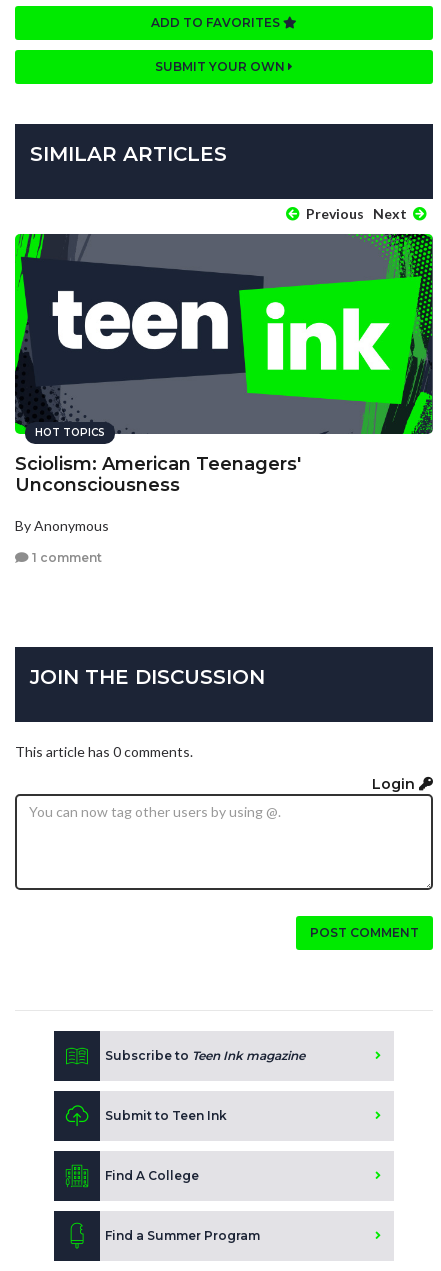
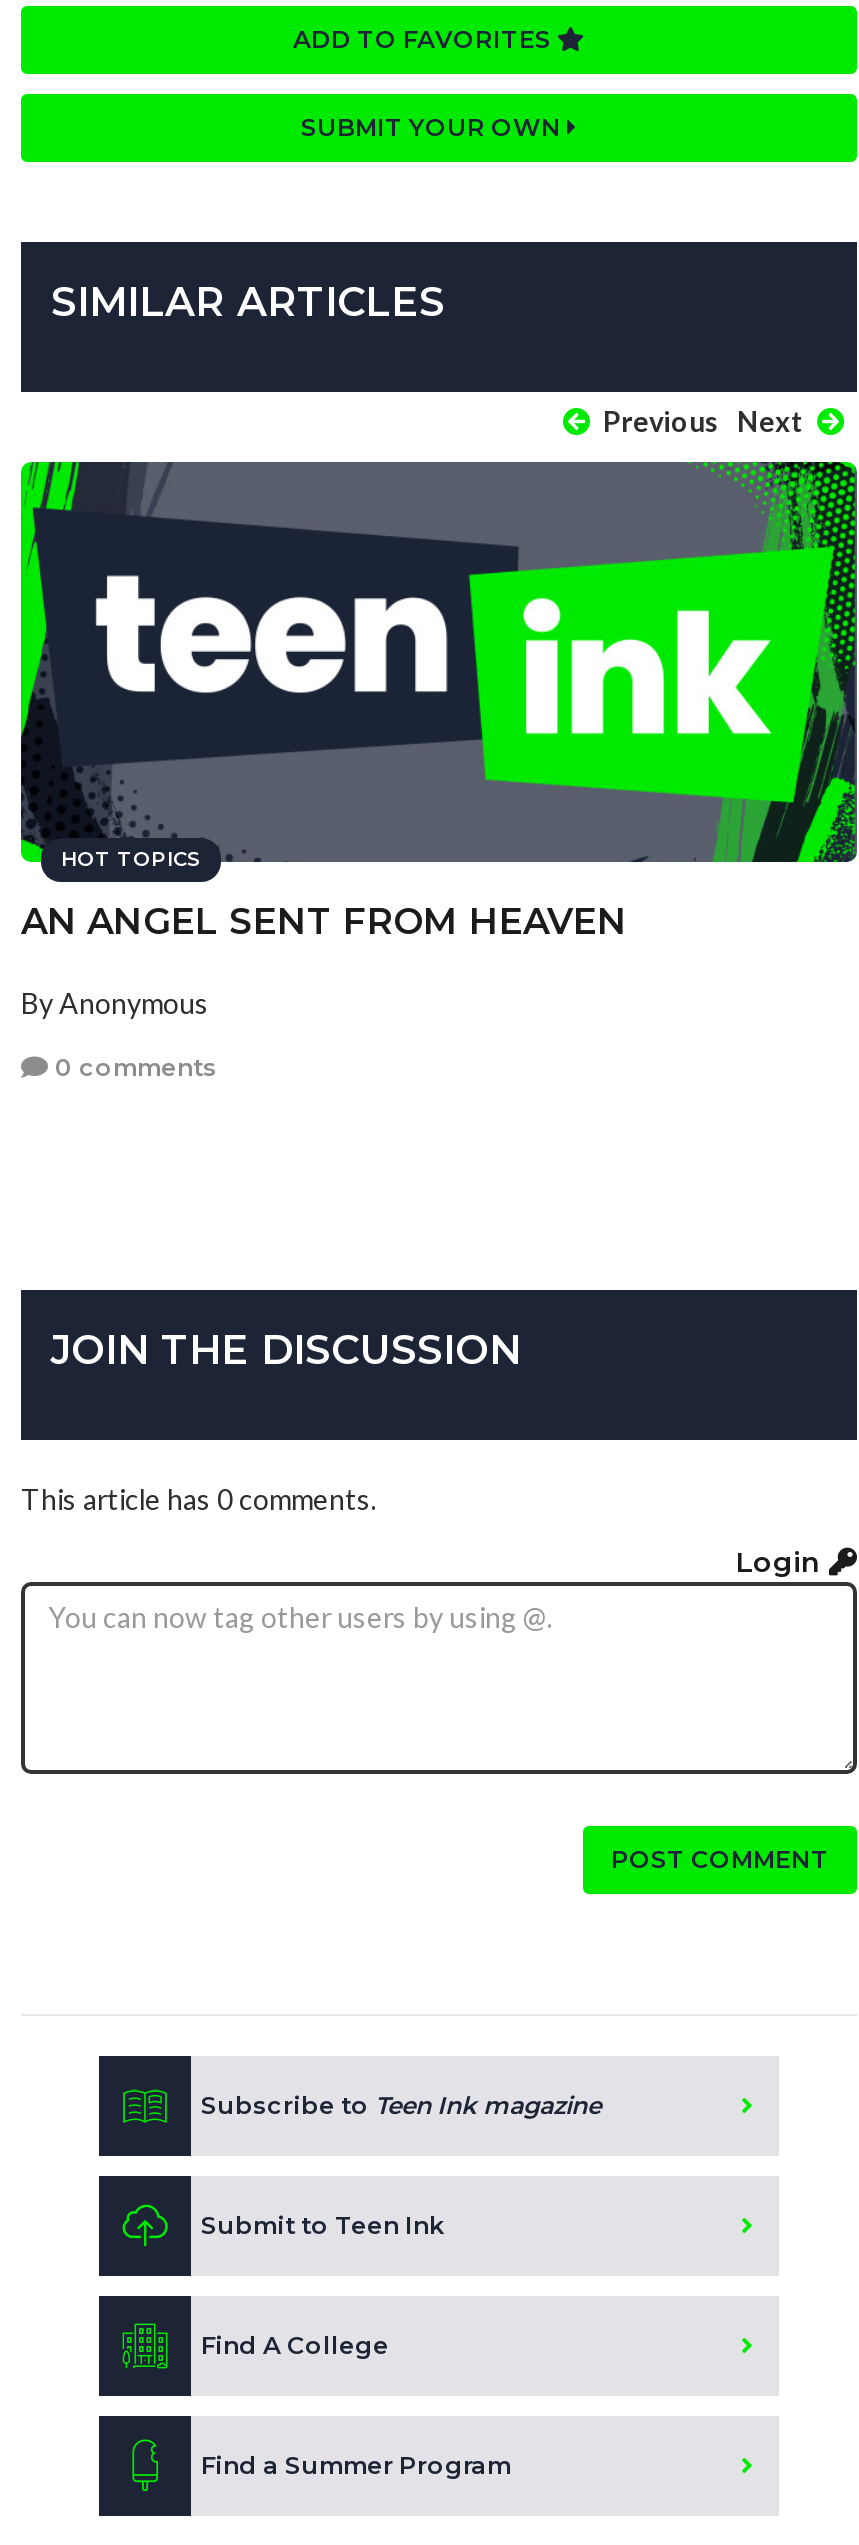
- Sciolism: American Teenagers'
- Unconsciousness
+ AN ANGEL SENT FROM HEAVEN

moved up: By Anonymous

- 1 comment
+ 0 comments
